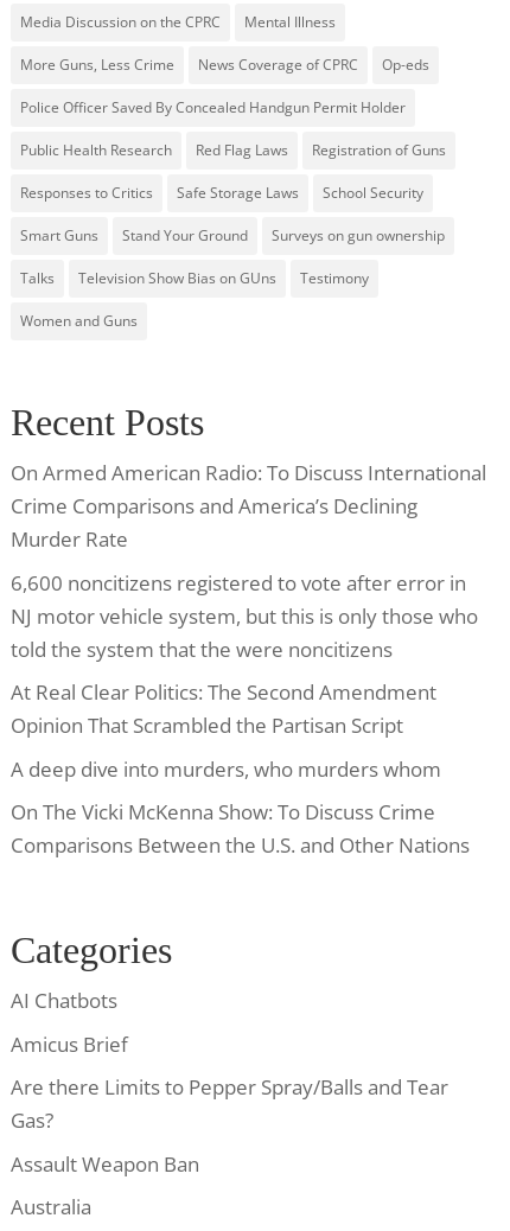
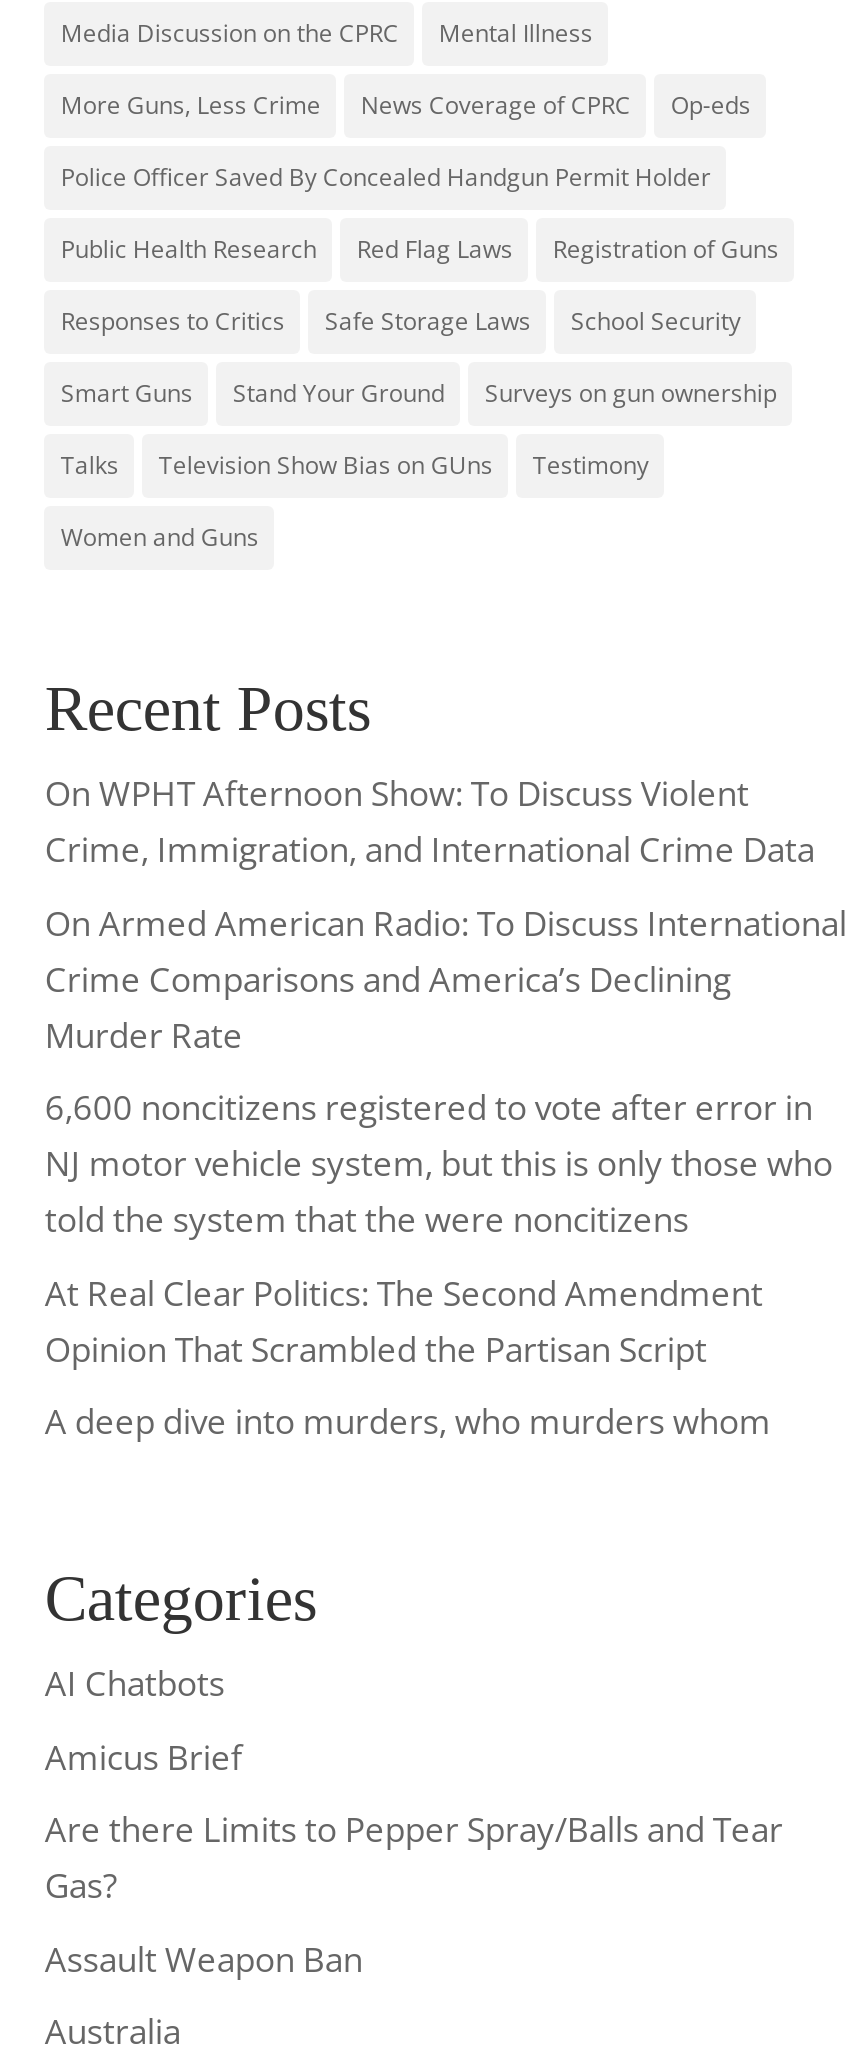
+ On WPHT Afternoon Show: To Discuss Violent
+ Crime, Immigration, and International Crime Data

moved down: On Armed American Radio: To Discuss International | Crime Comparisons and America’s Declining | Murder Rate | ... | Opinion That Scrambled the Partisan Script | A deep dive into murders, who murders whom

- On The Vicki McKenna Show: To Discuss Crime
- Comparisons Between the U.S. and Other Nations
